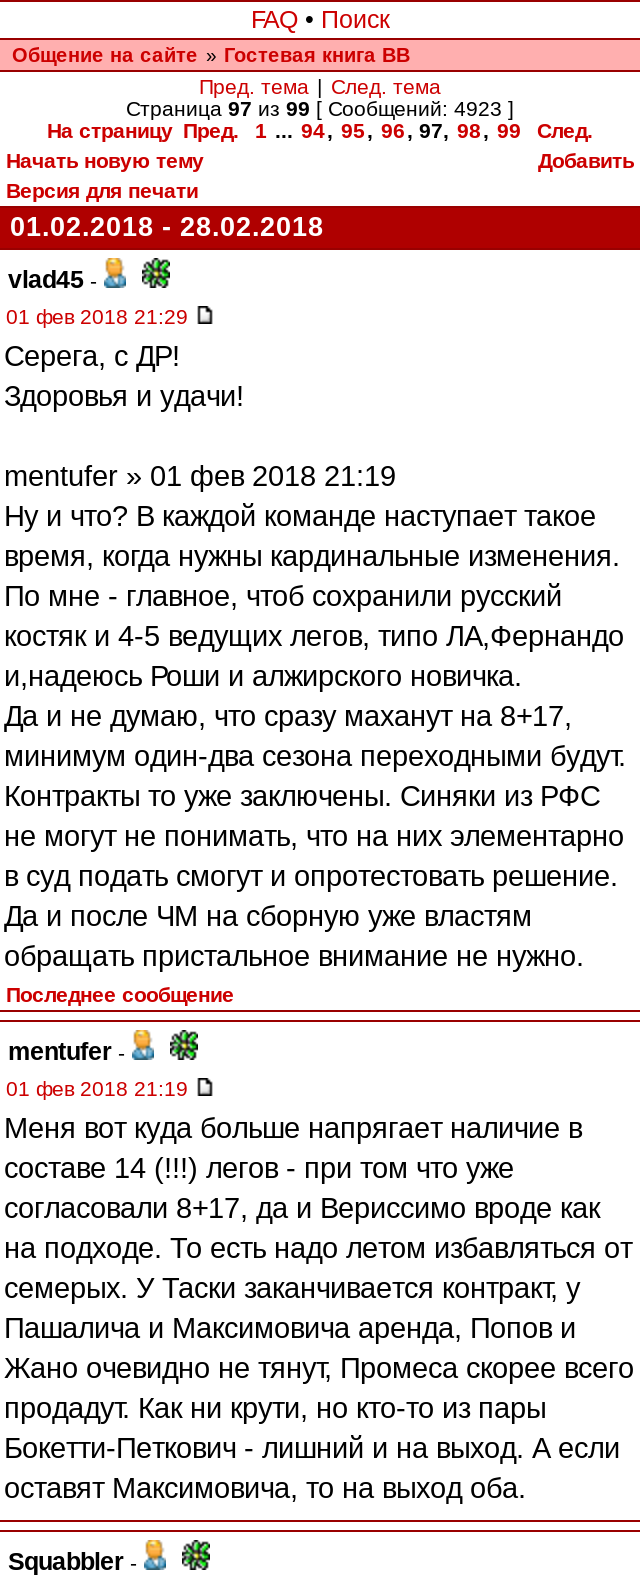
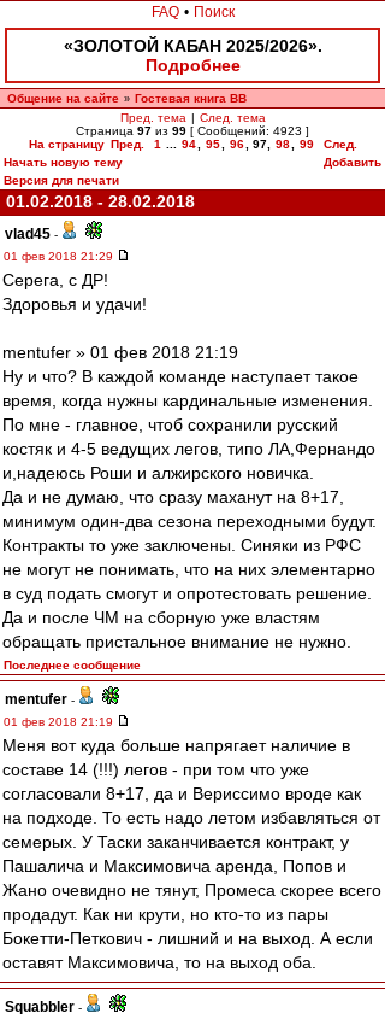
+ «ЗОЛОТОЙ КАБАН 2025/2026».
+ Подробнее
